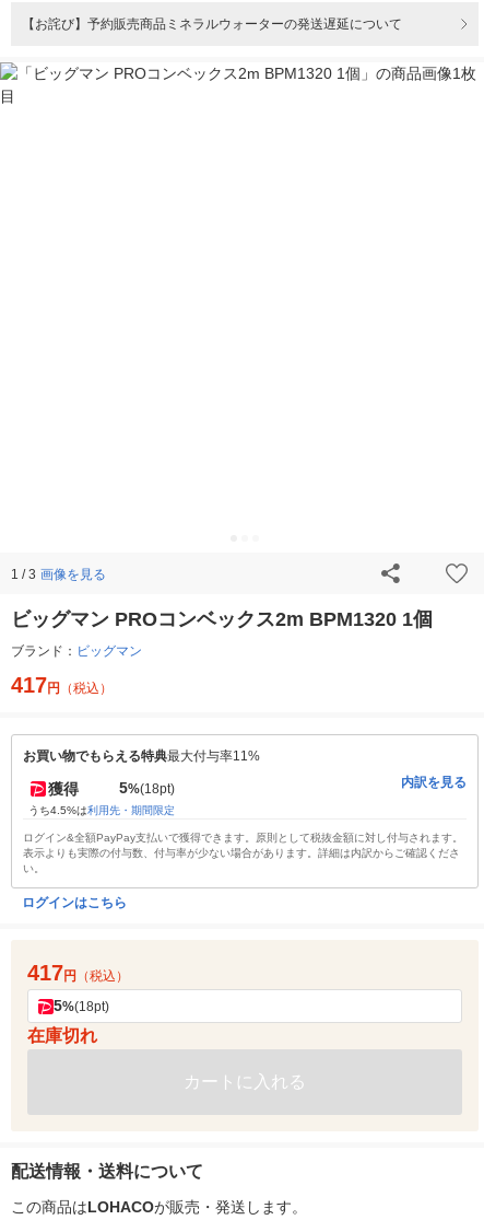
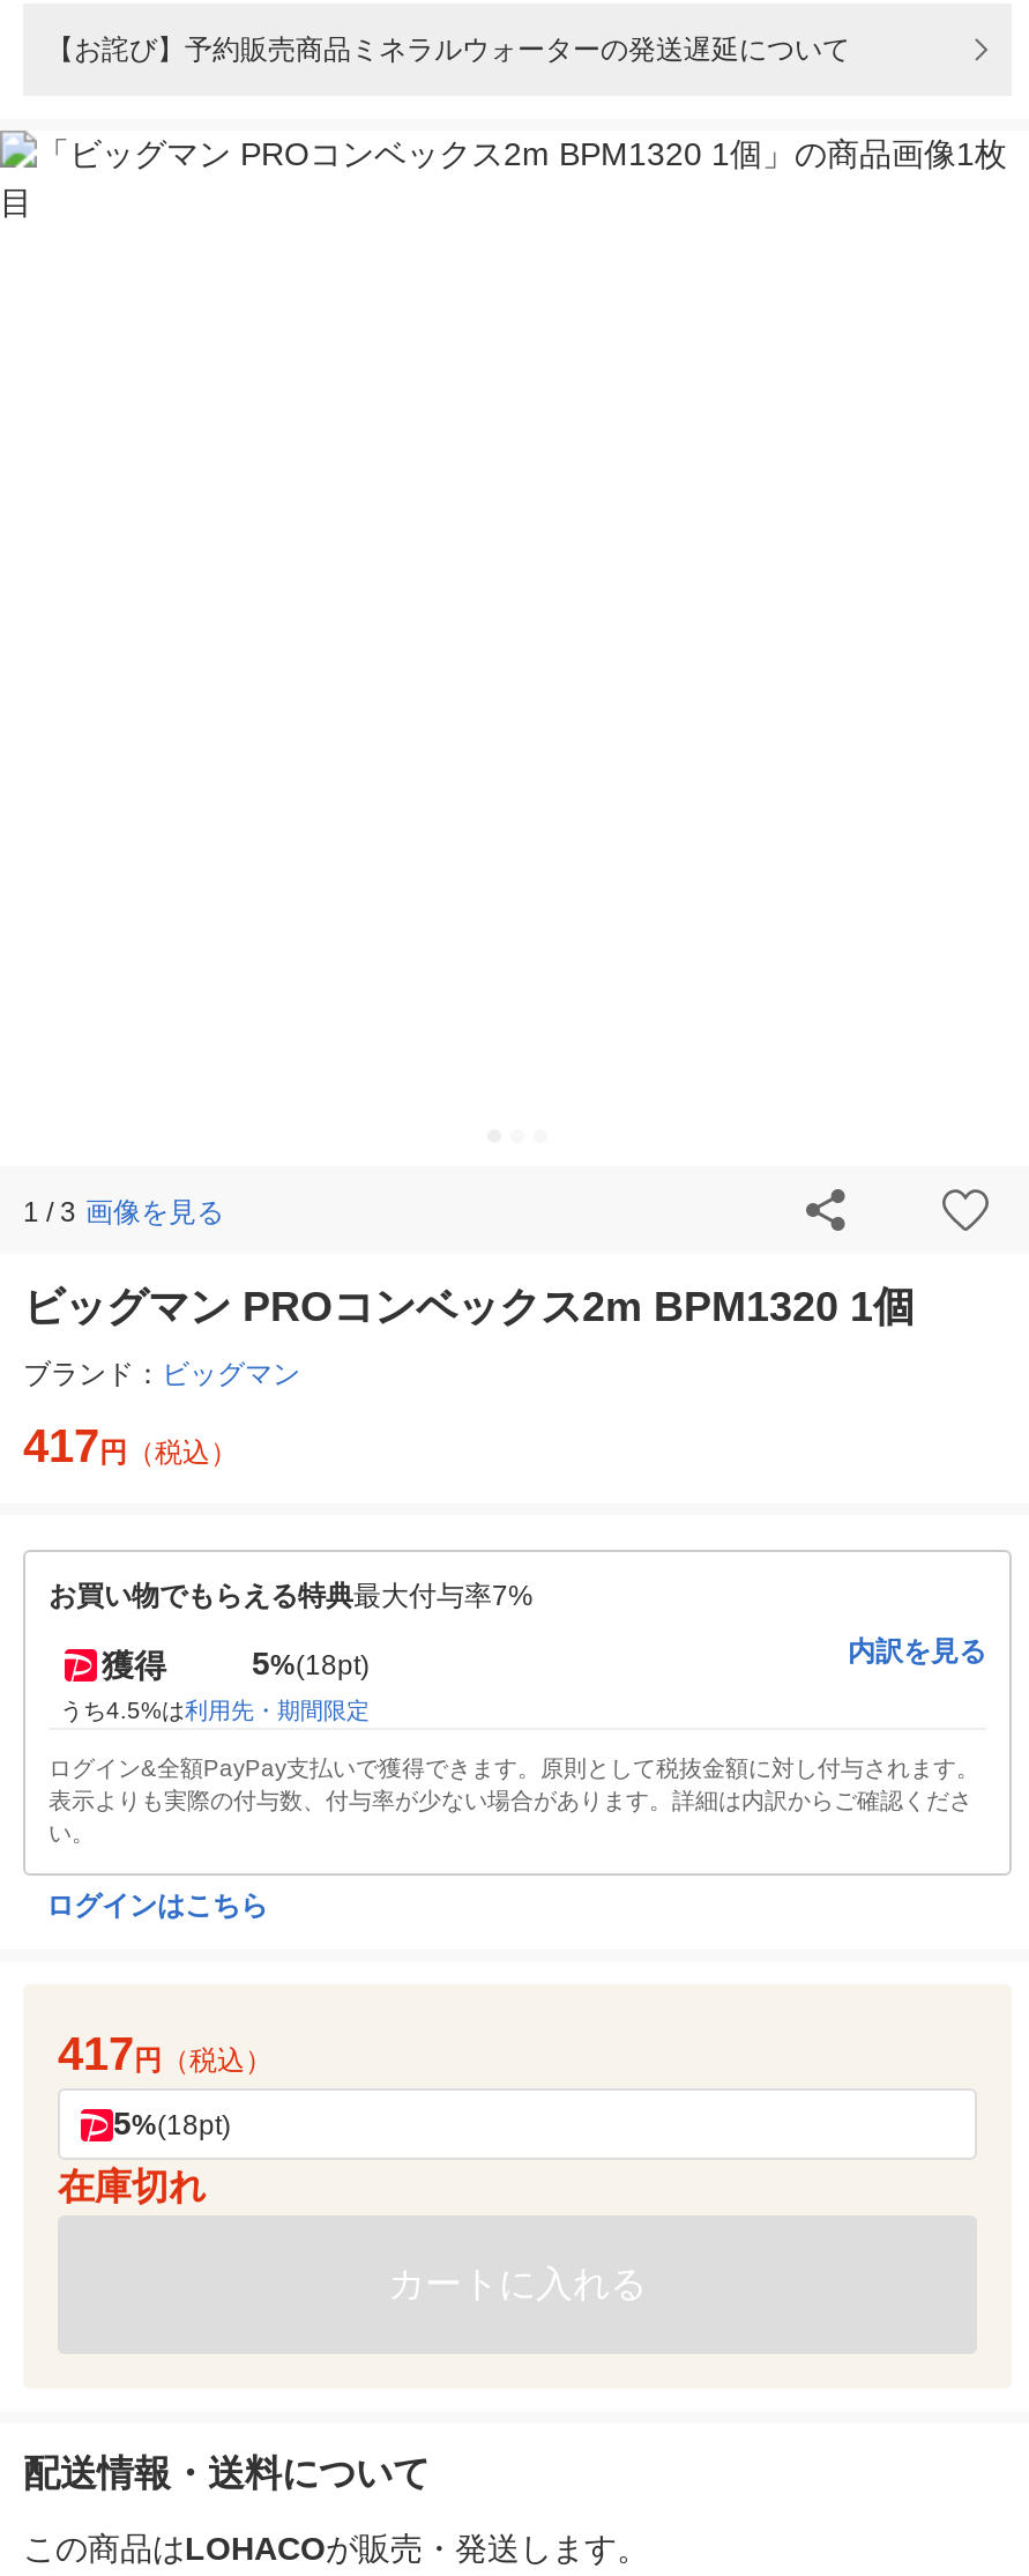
- お買い物でもらえる特典最大付与率11%
+ お買い物でもらえる特典最大付与率7%
